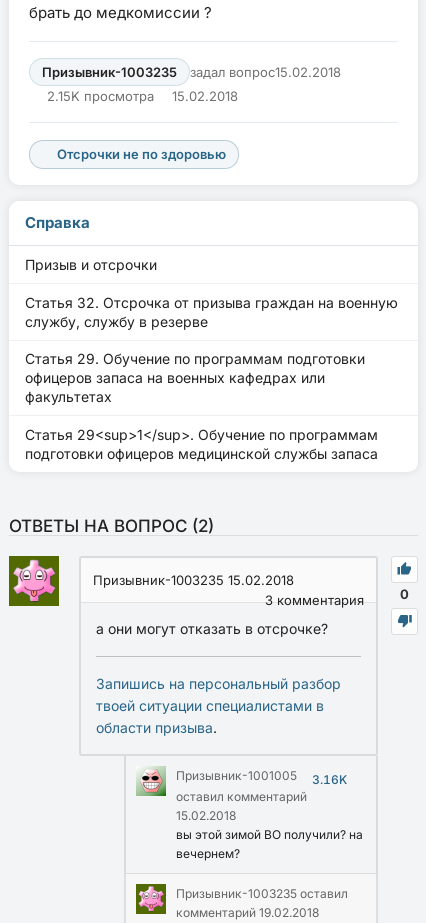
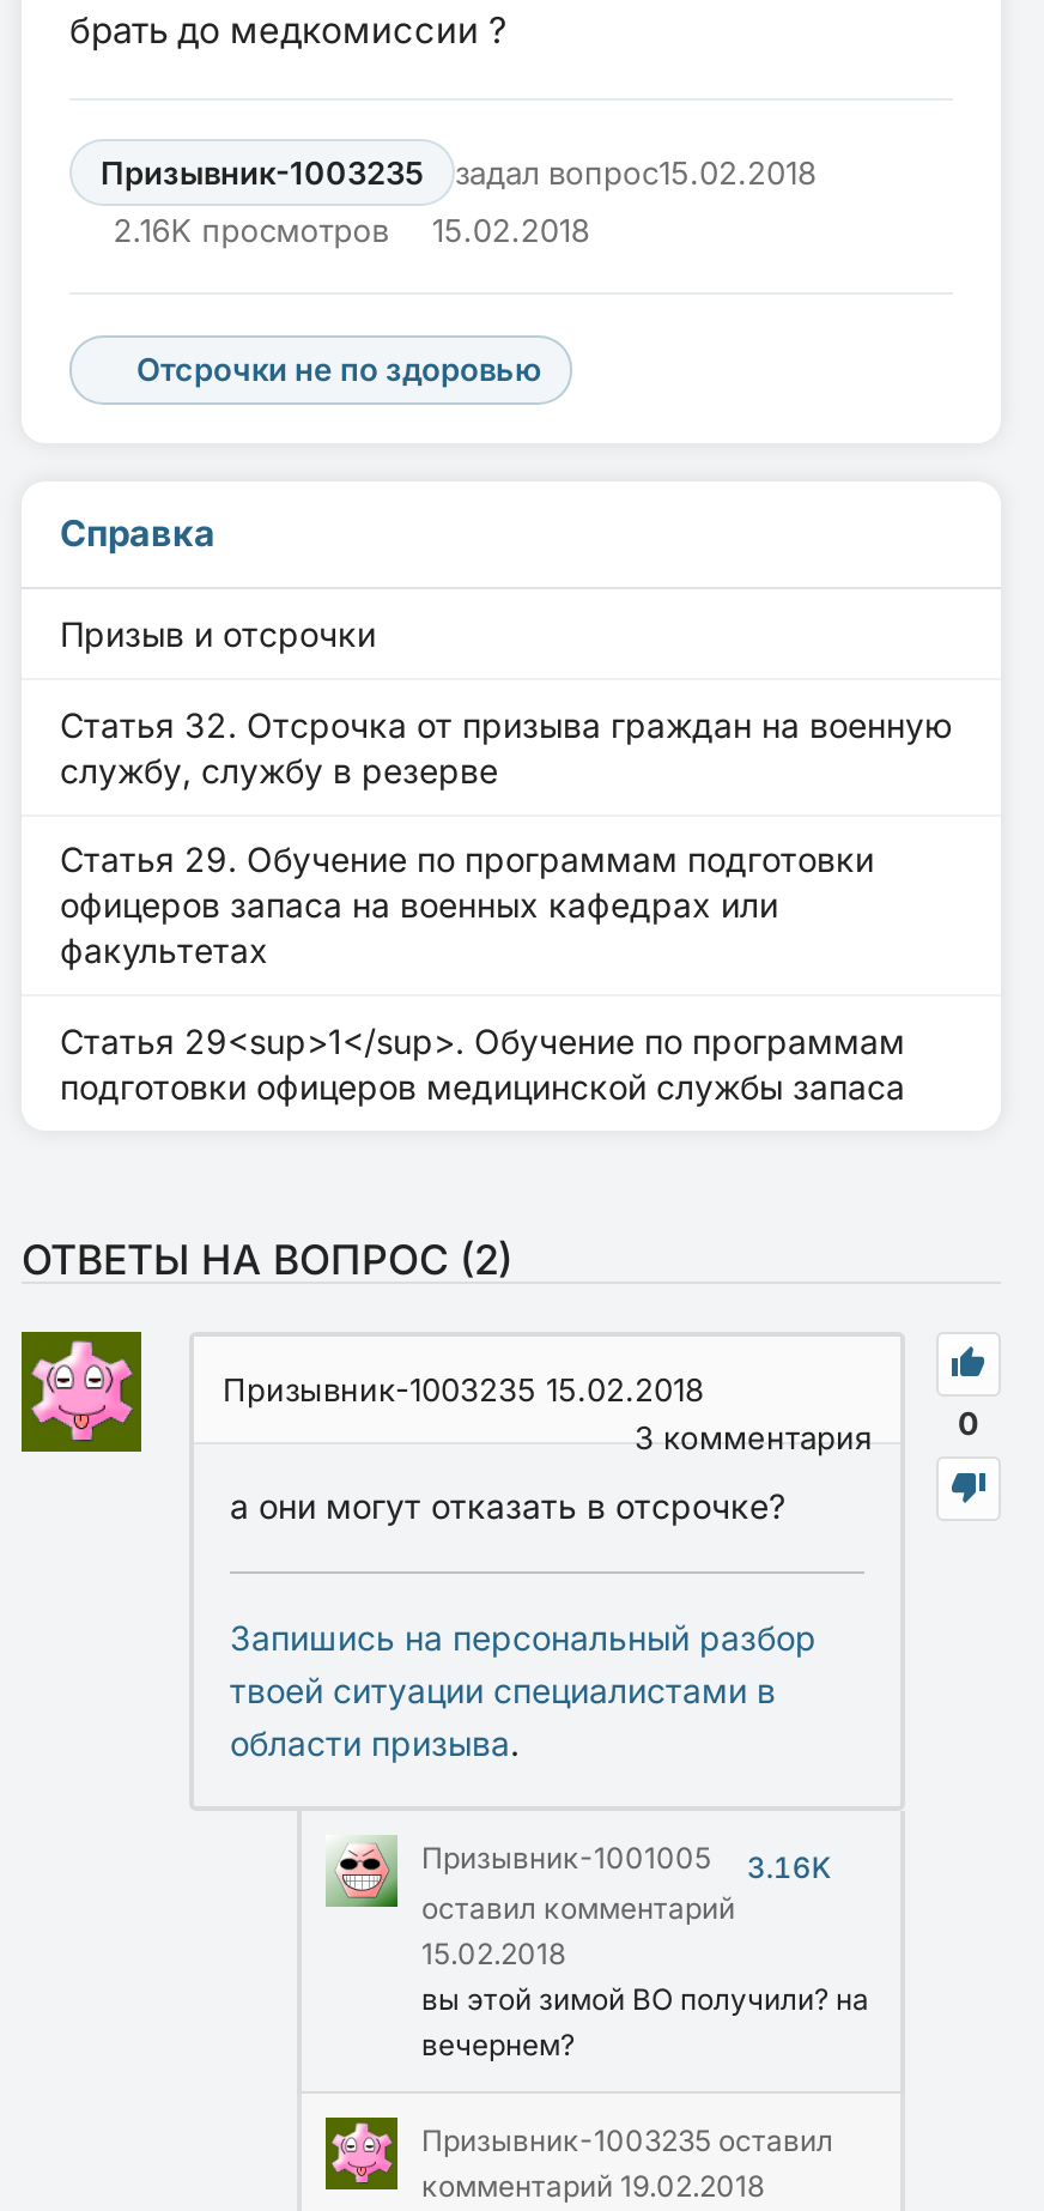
- 2.15K просмотра 15.02.2018
+ 2.16K просмотров 15.02.2018
